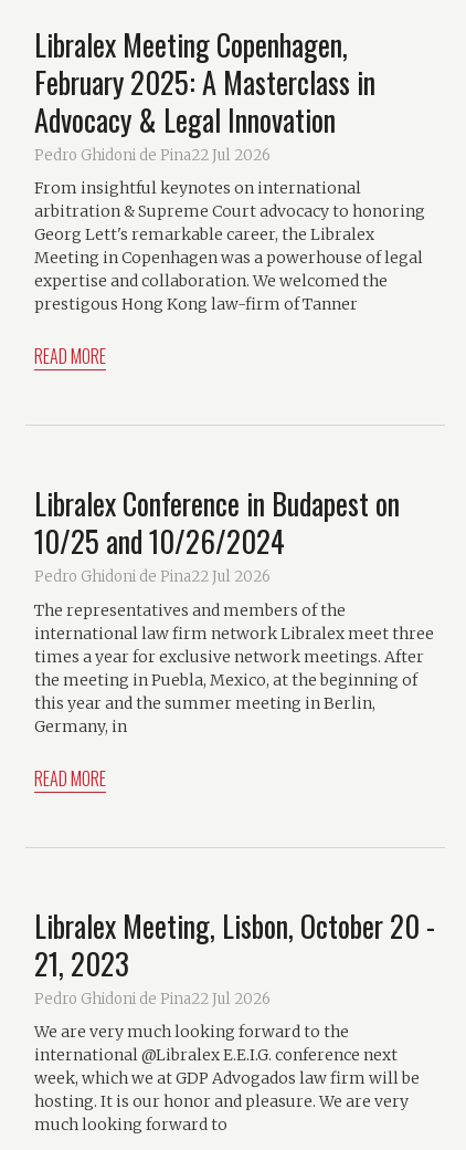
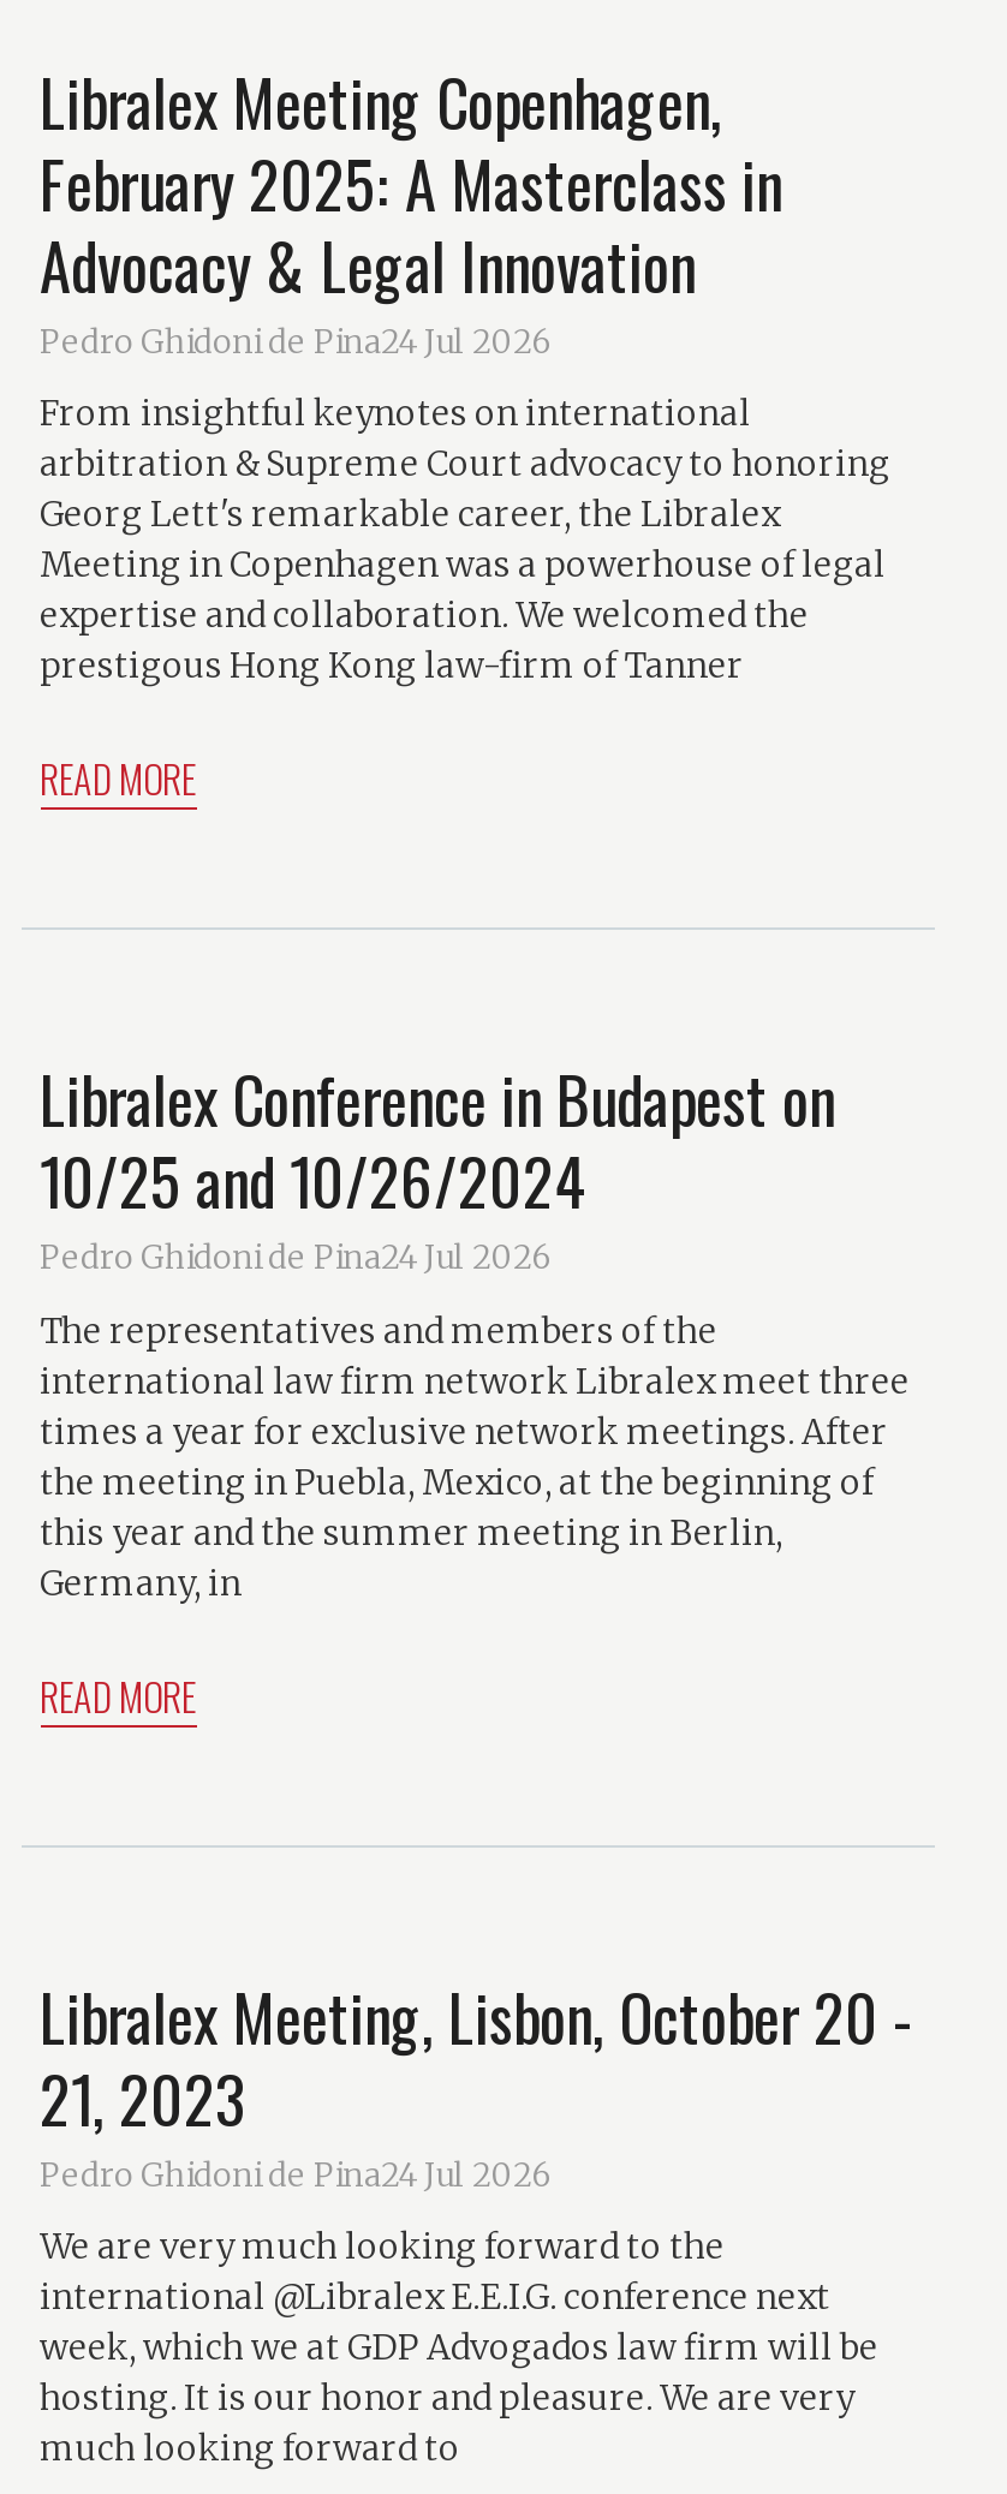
- Pedro Ghidoni de Pina22 Jul 2026
+ Pedro Ghidoni de Pina24 Jul 2026

- Pedro Ghidoni de Pina22 Jul 2026
+ Pedro Ghidoni de Pina24 Jul 2026

- Pedro Ghidoni de Pina22 Jul 2026
+ Pedro Ghidoni de Pina24 Jul 2026
